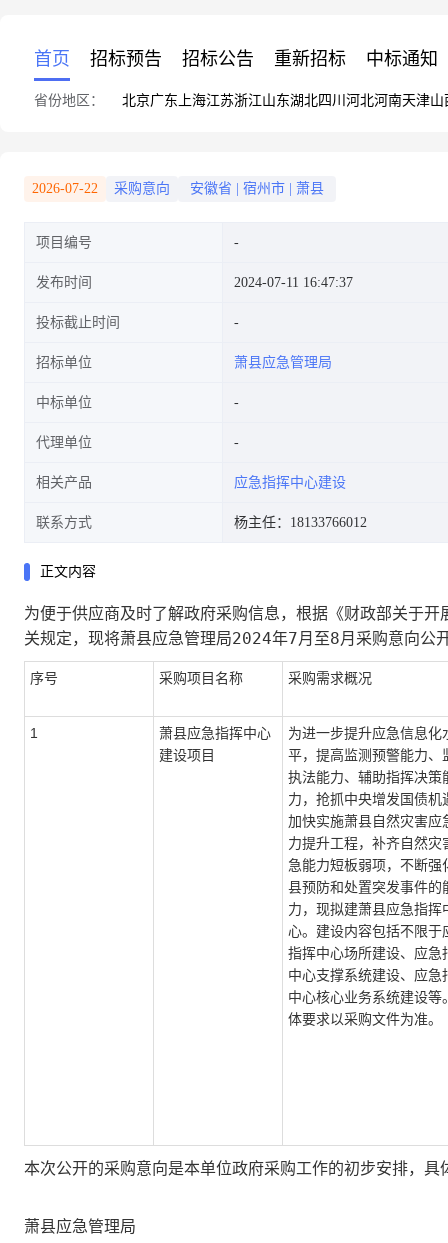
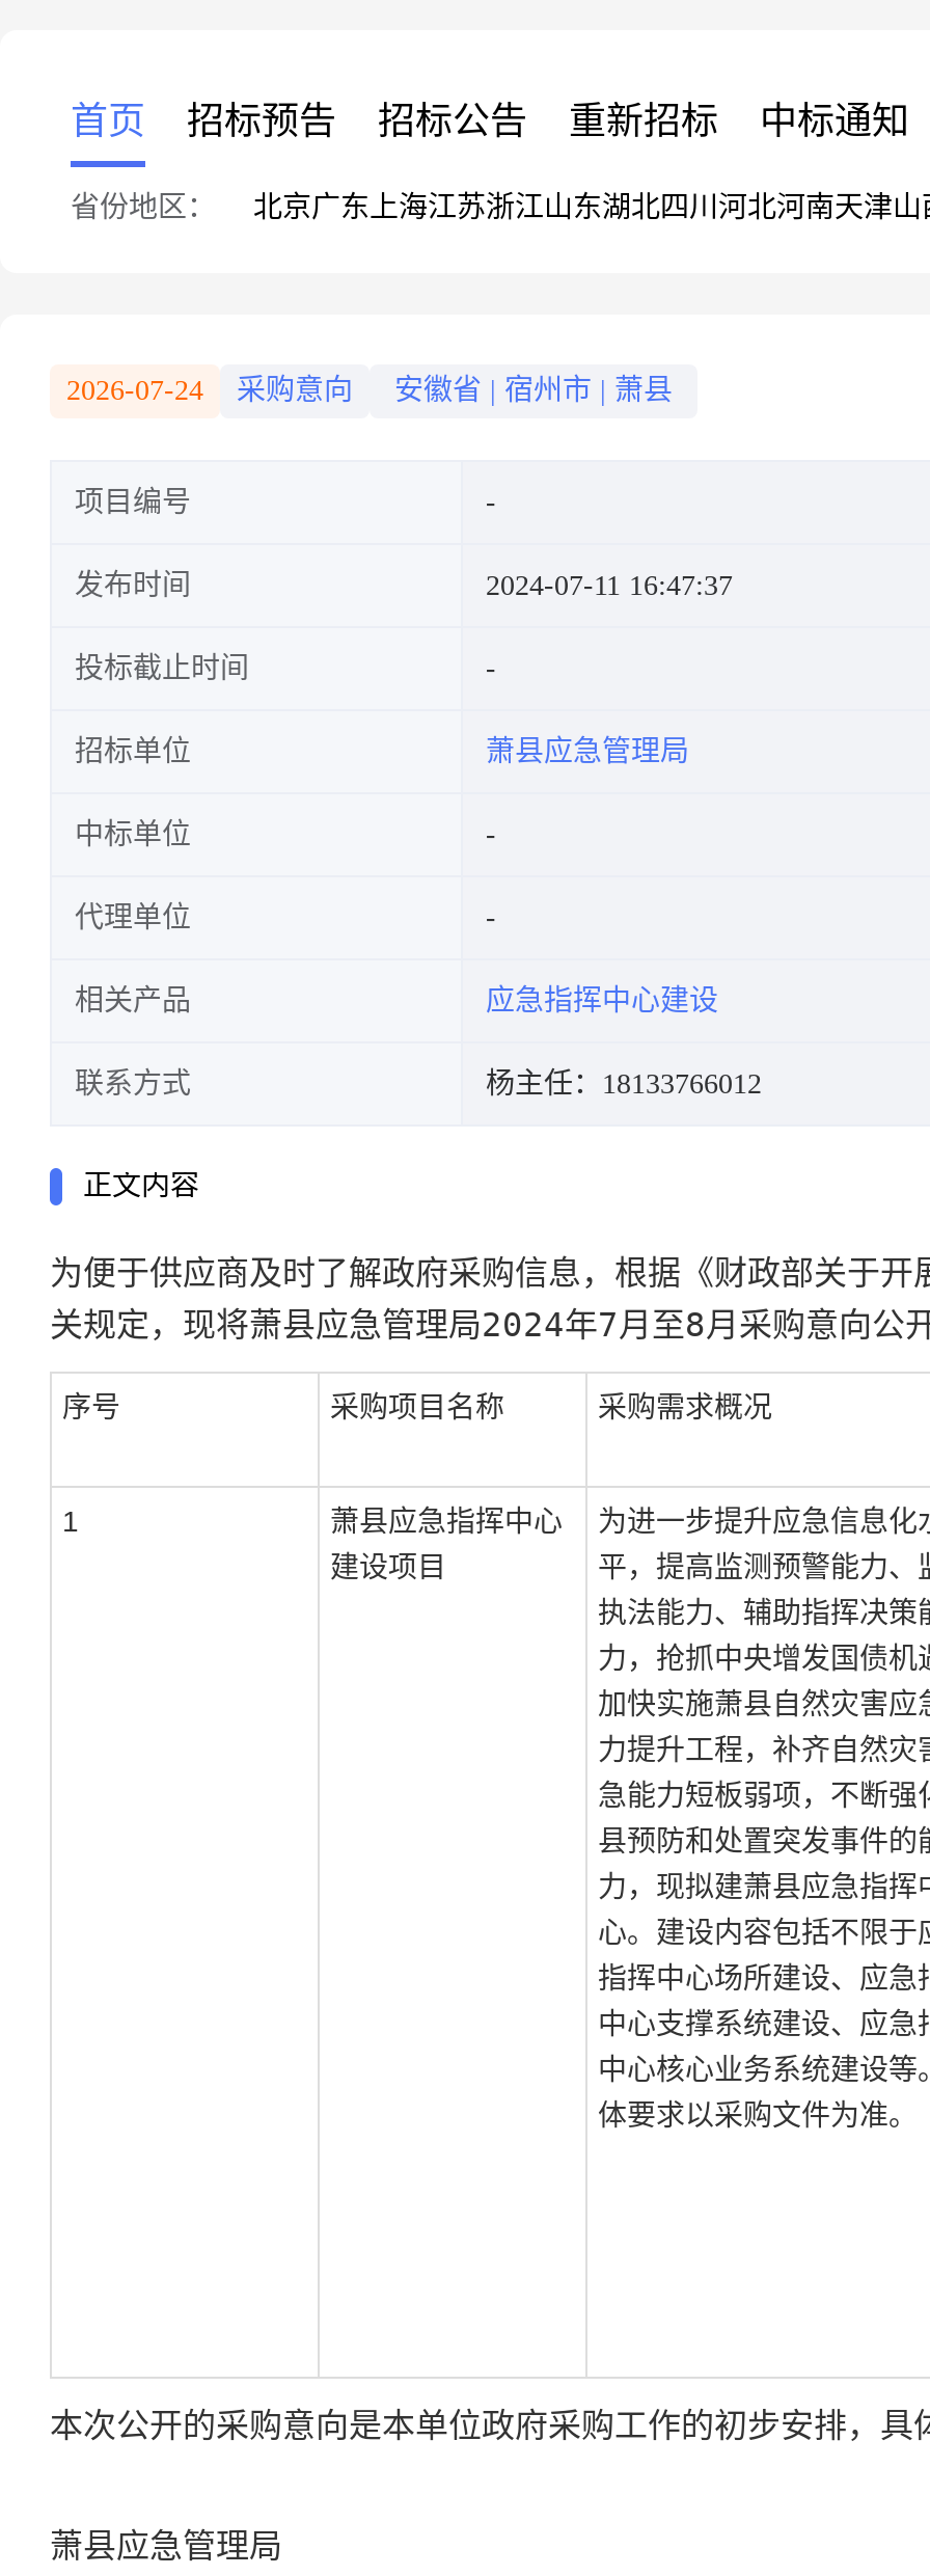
- 2026-07-22
+ 2026-07-24
